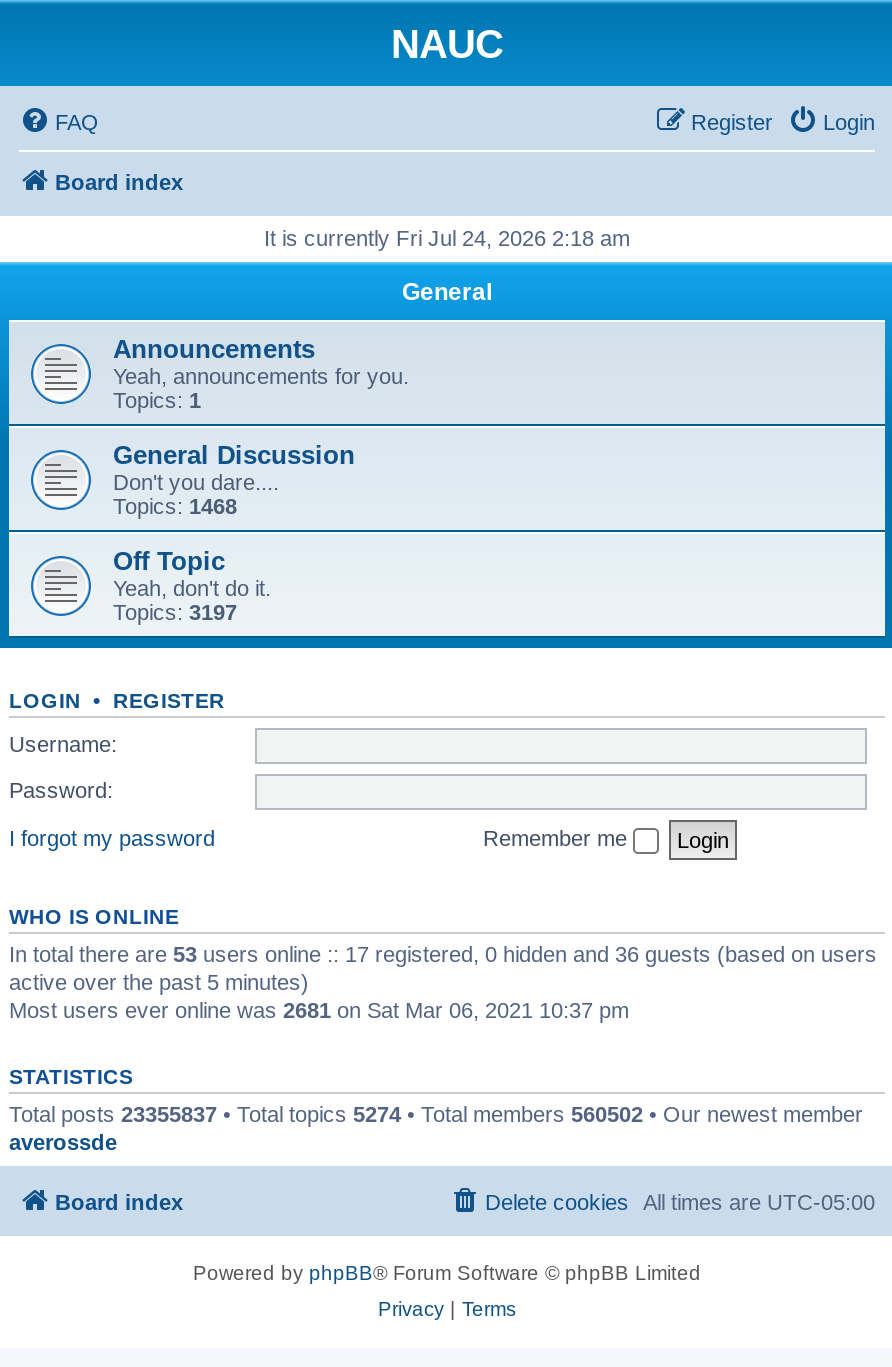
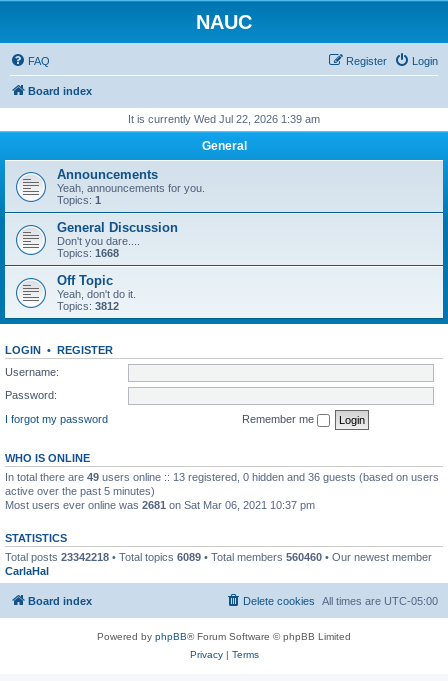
- It is currently Fri Jul 24, 2026 2:18 am
+ It is currently Wed Jul 22, 2026 1:39 am

- Topics: 1468
+ Topics: 1668

- Topics: 3197
+ Topics: 3812

- In total there are 53 users online :: 17 registered, 0 hidden and 36 guests (based on users
+ In total there are 49 users online :: 13 registered, 0 hidden and 36 guests (based on users

- Total posts 23355837 • Total topics 5274 • Total members 560502 • Our newest member
- averossde
+ Total posts 23342218 • Total topics 6089 • Total members 560460 • Our newest member
+ CarlaHal
